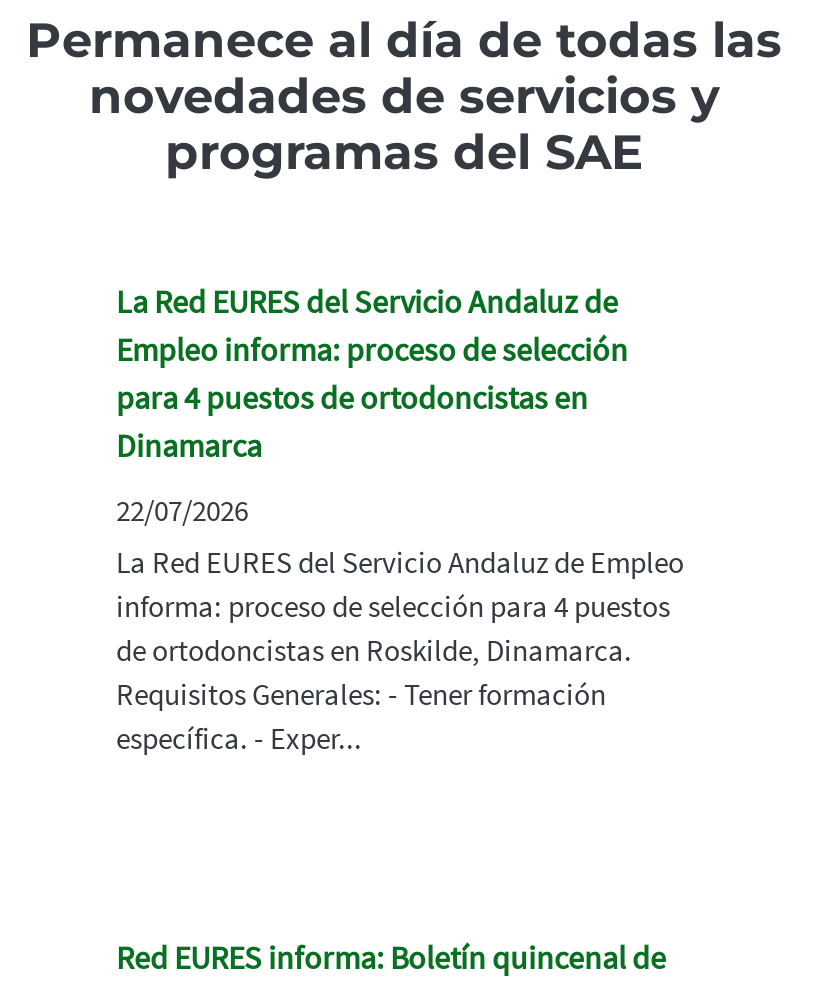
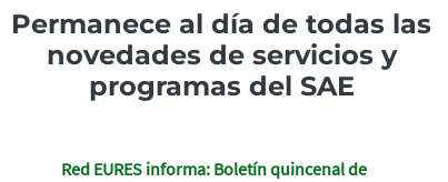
- La Red EURES del Servicio Andaluz de
- Empleo informa: proceso de selección
- para 4 puestos de ortodoncistas en
- Dinamarca
- 22/07/2026
- La Red EURES del Servicio Andaluz de Empleo
- informa: proceso de selección para 4 puestos
- de ortodoncistas en Roskilde, Dinamarca.
- Requisitos Generales: - Tener formación
- específica. - Exper...
